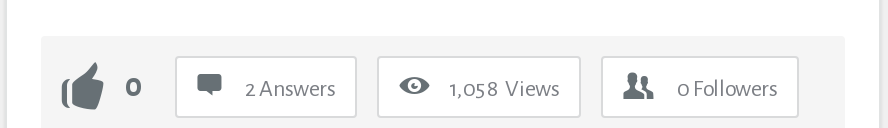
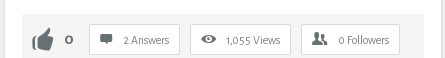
- 1,058 Views
+ 1,055 Views
